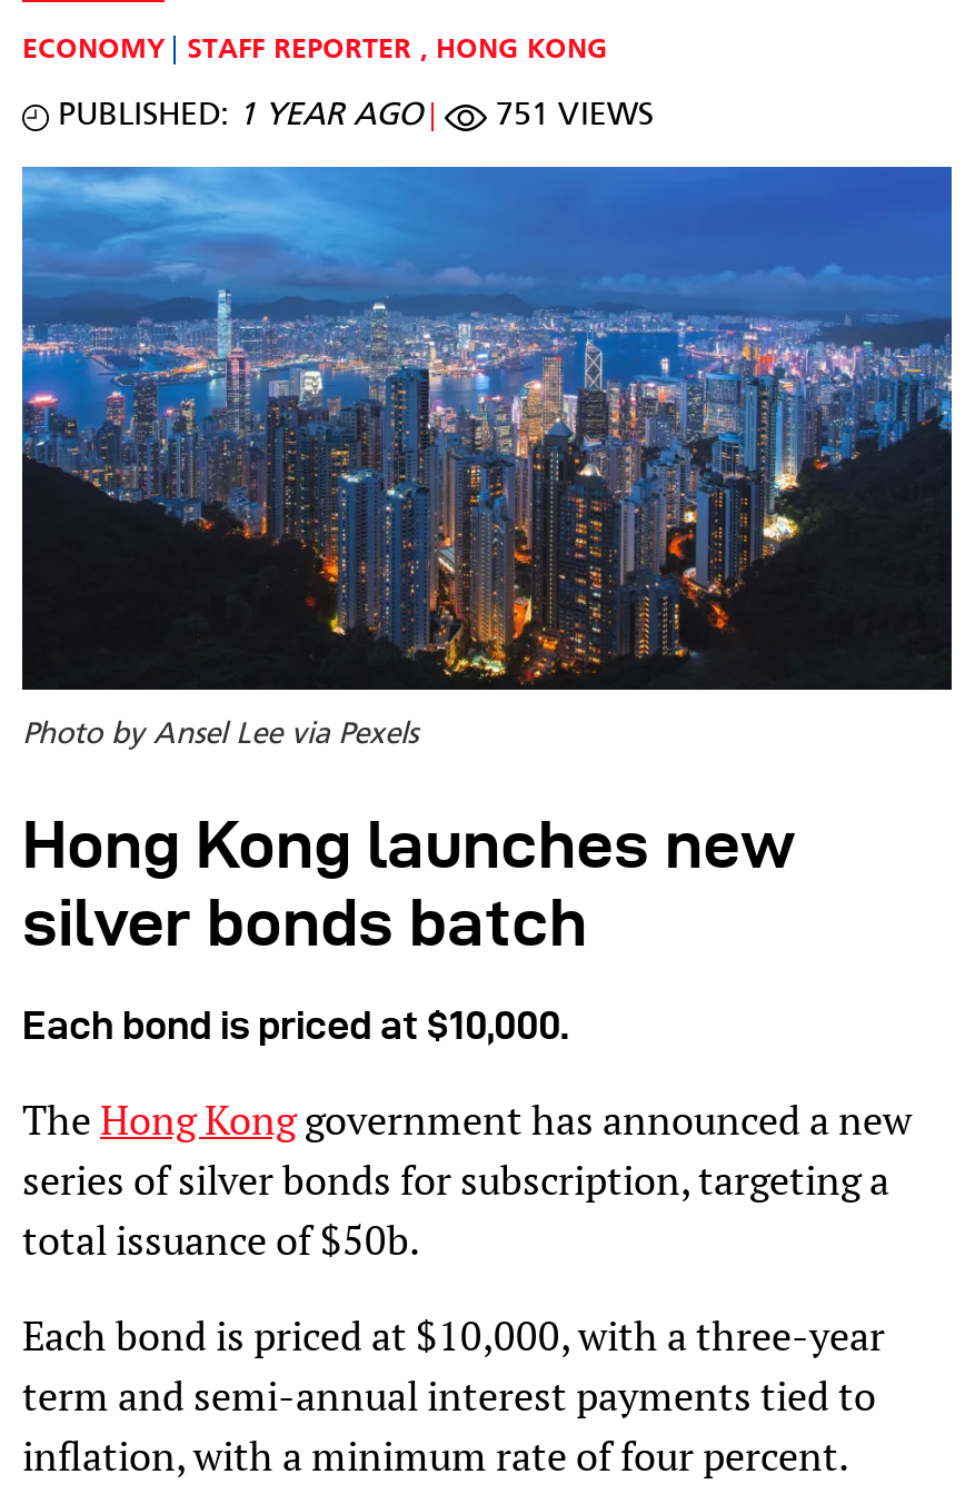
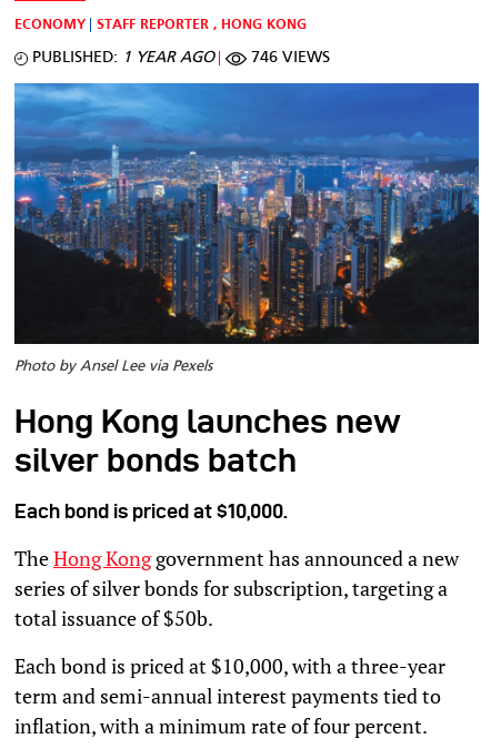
- 751 VIEWS
+ 746 VIEWS
